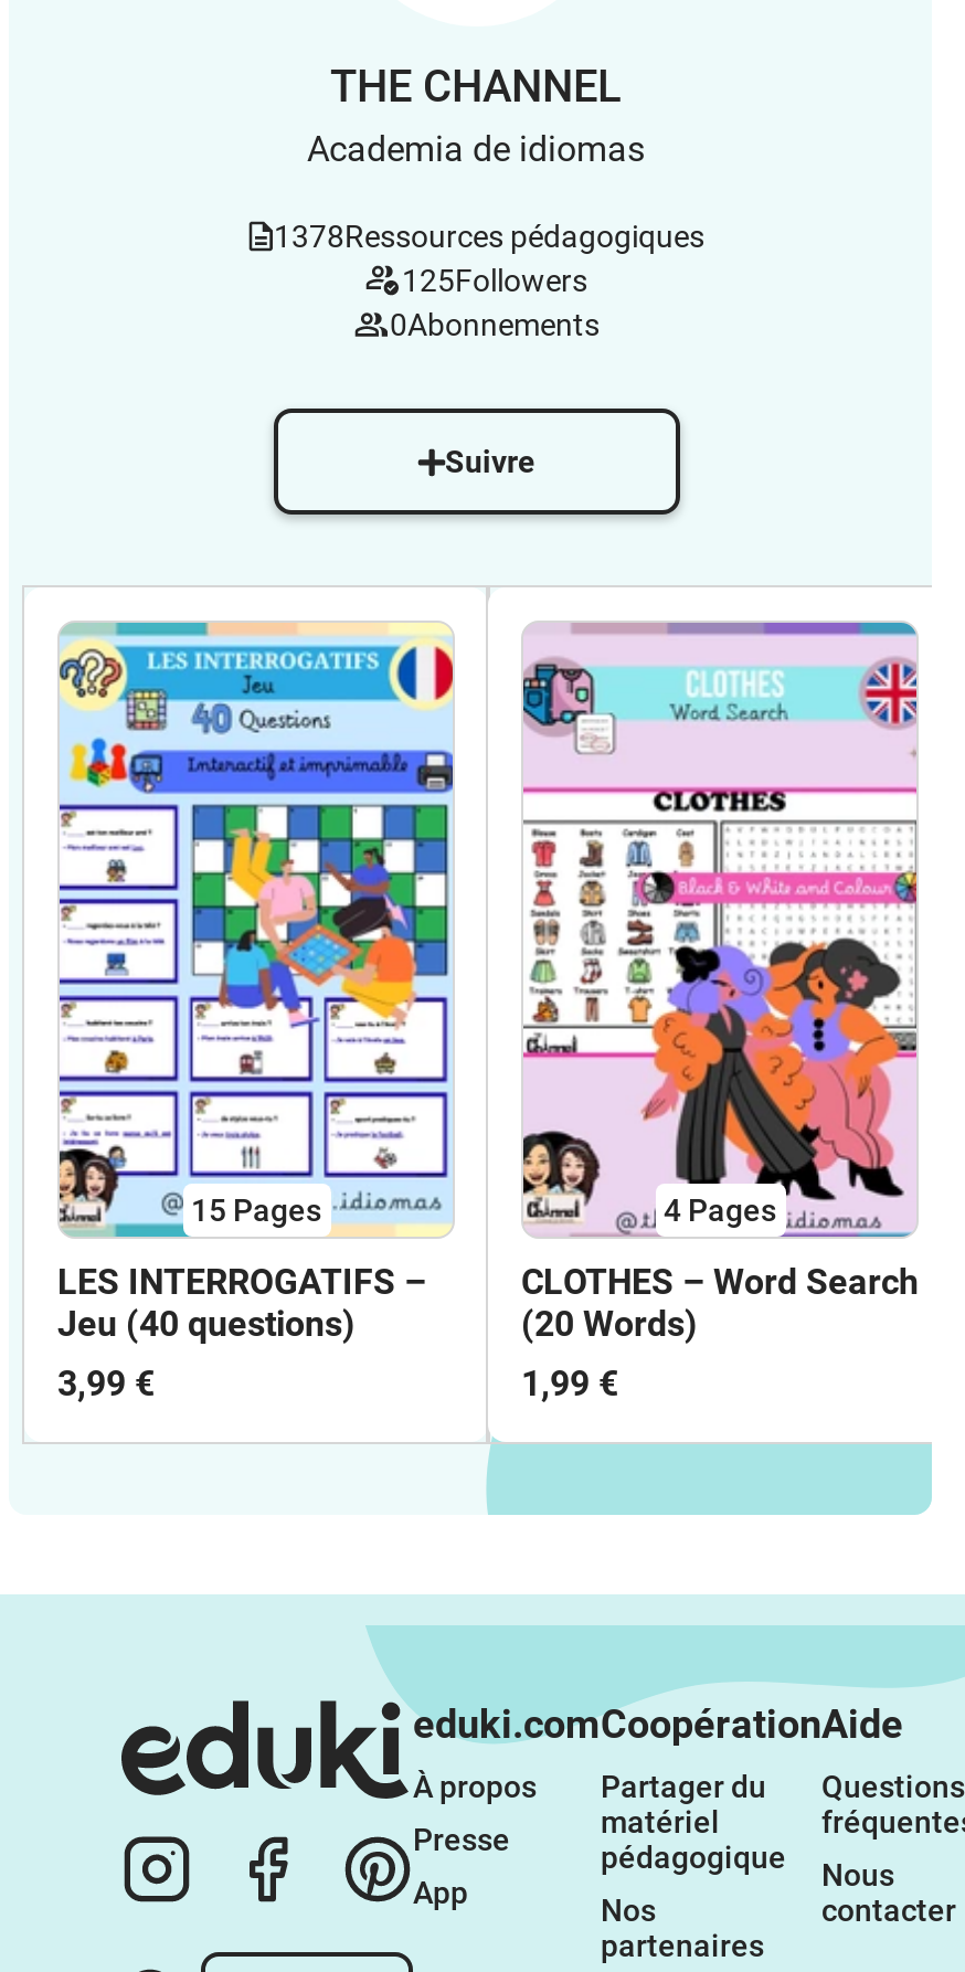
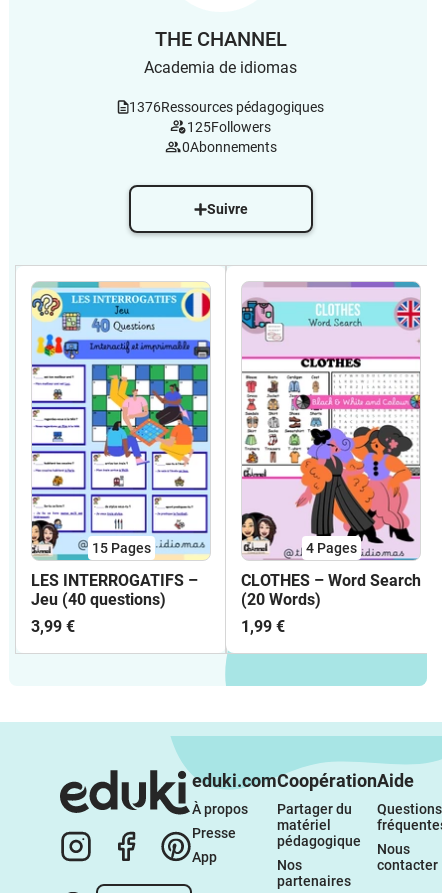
- 1378Ressources pédagogiques
+ 1376Ressources pédagogiques
